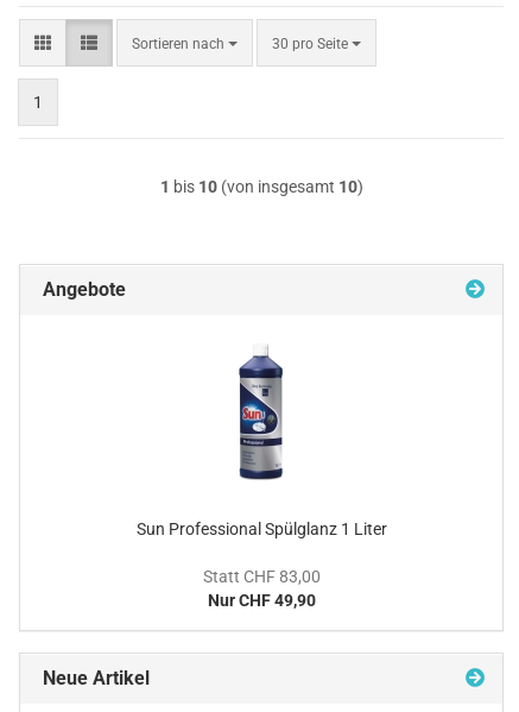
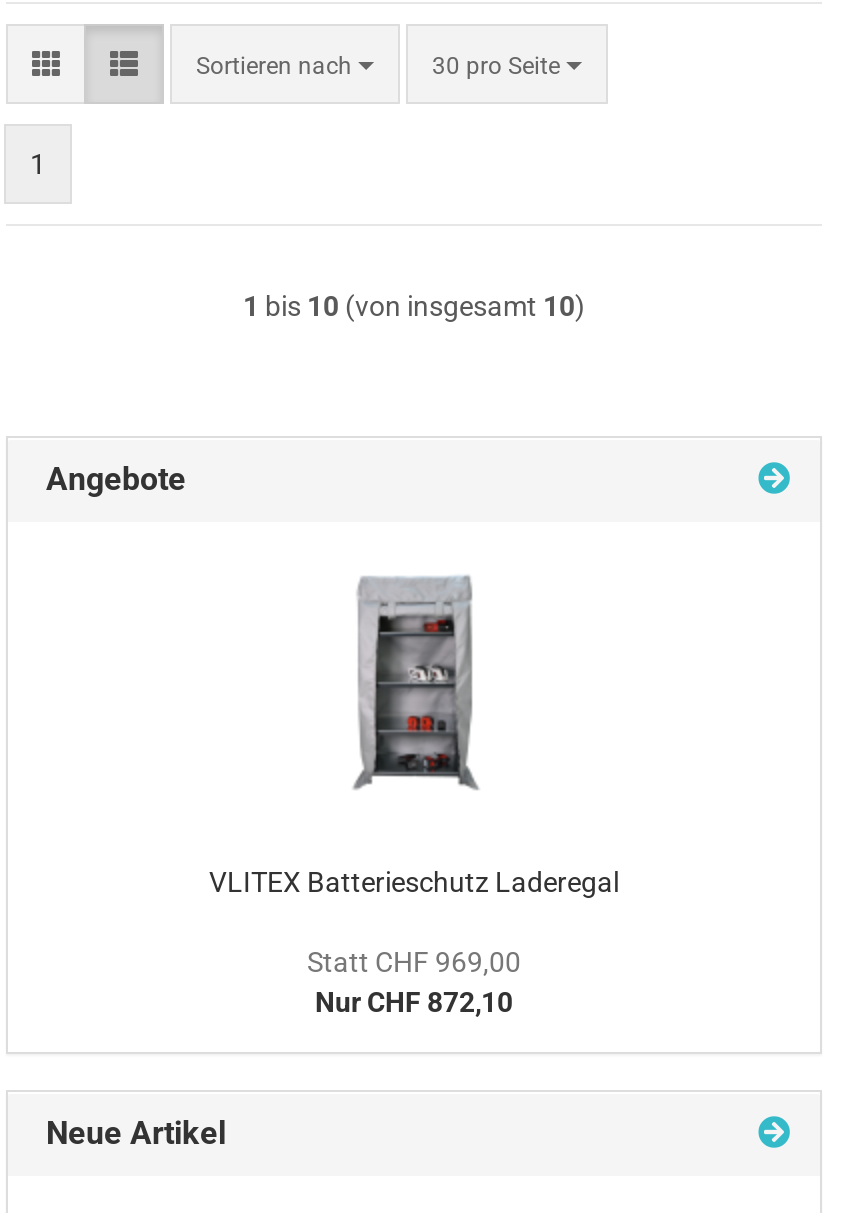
- [image]
- Sun Professional Spülglanz 1 Liter
+ [image]
+ VLITEX Batterieschutz Laderegal

- Statt CHF 83,00
- Nur CHF 49,90
+ Statt CHF 969,00
+ Nur CHF 872,10
